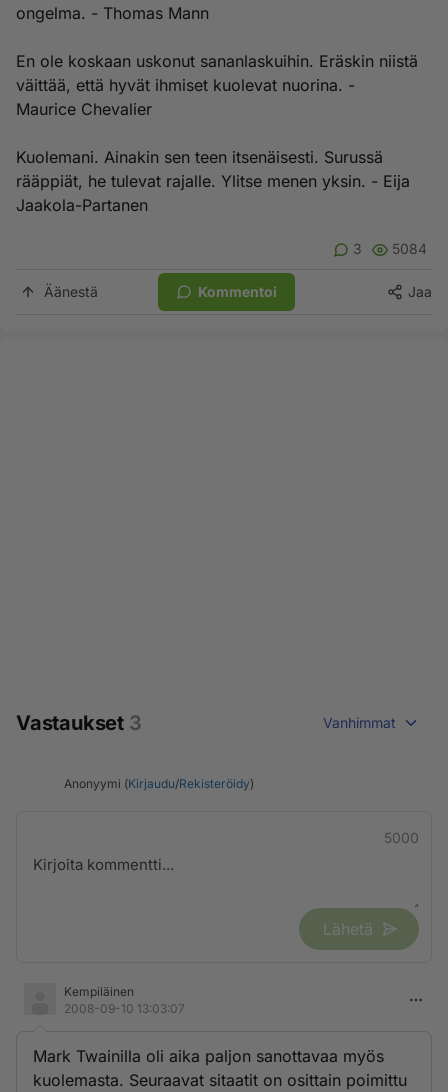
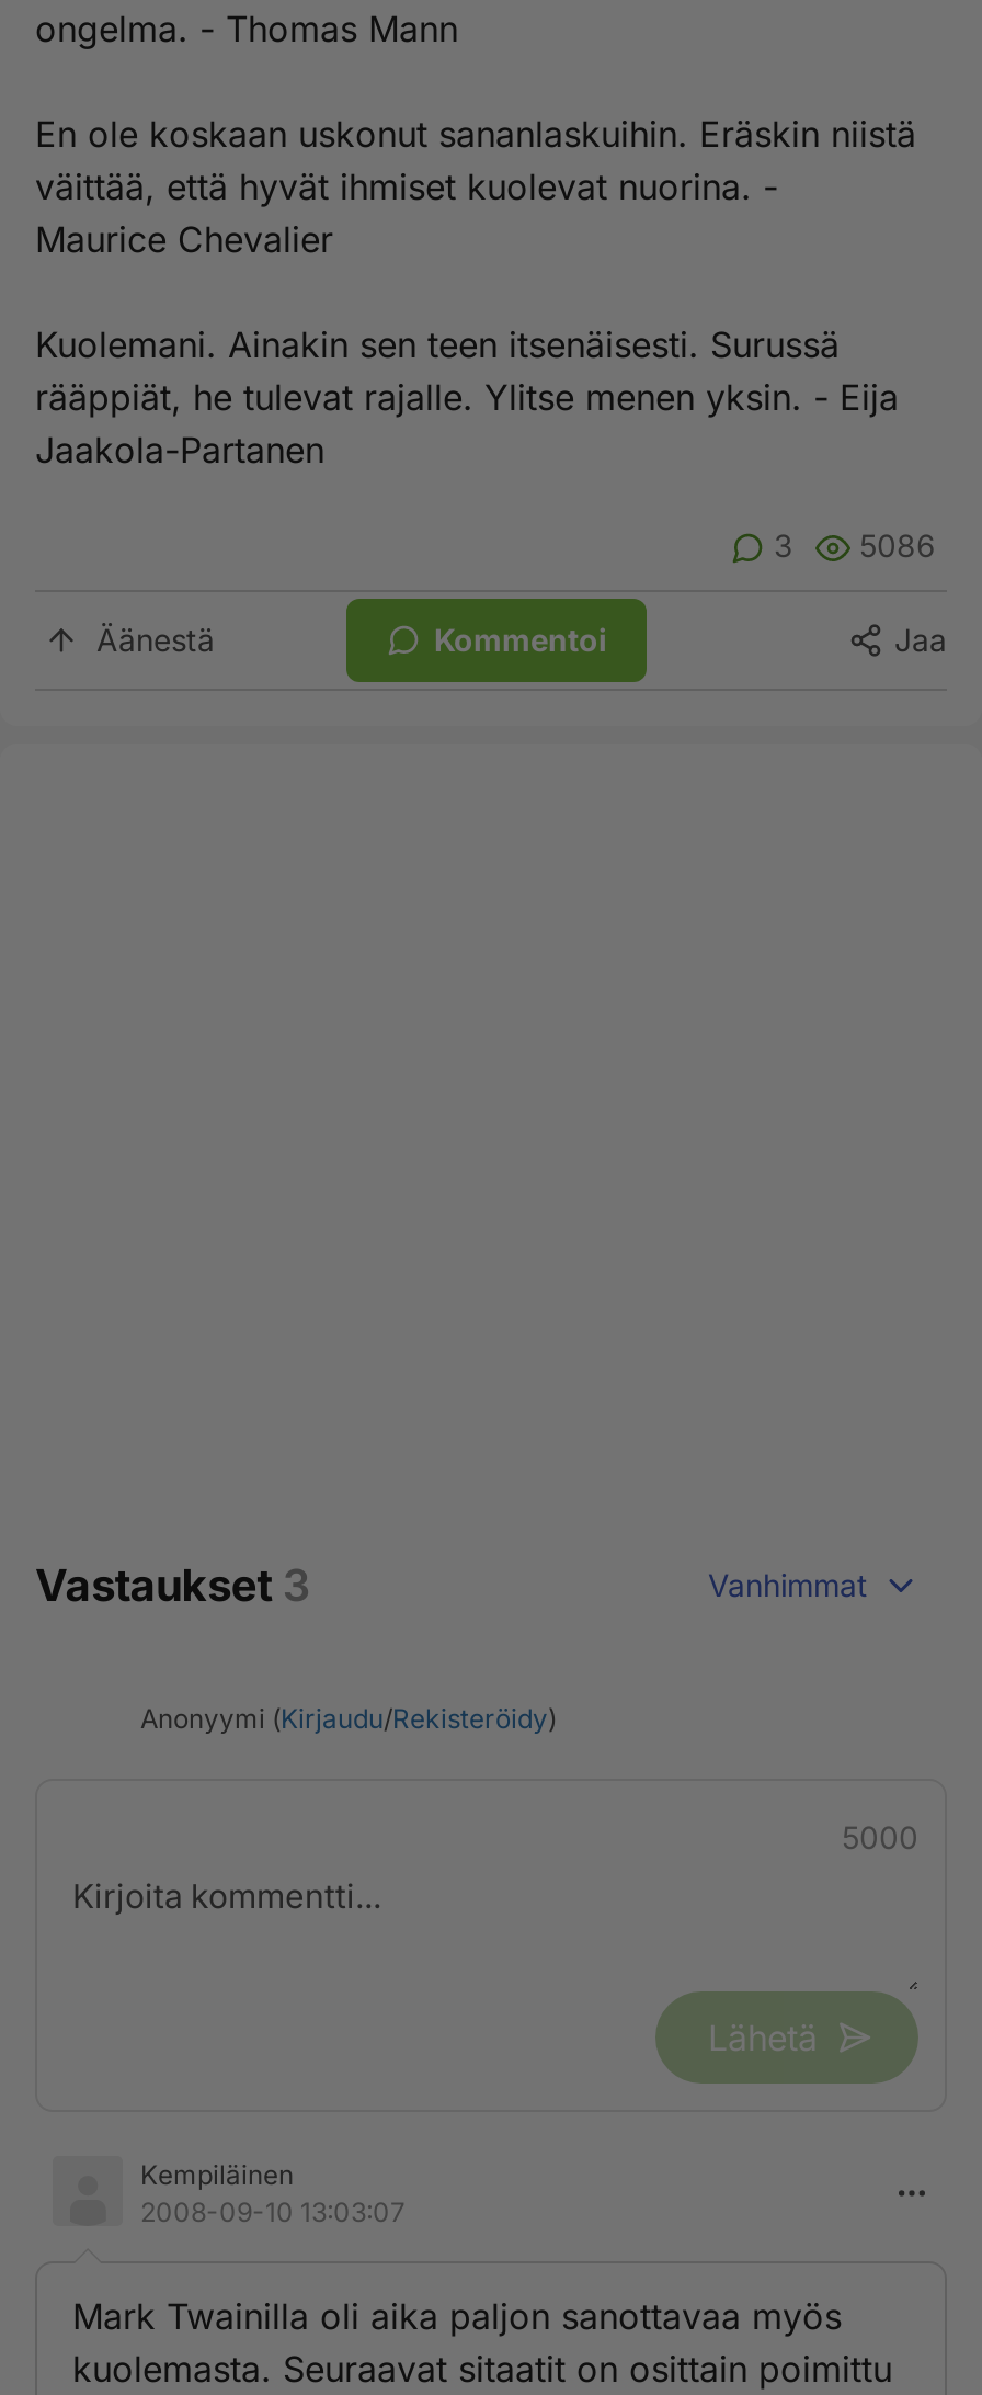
- 3 5084
+ 3 5086
